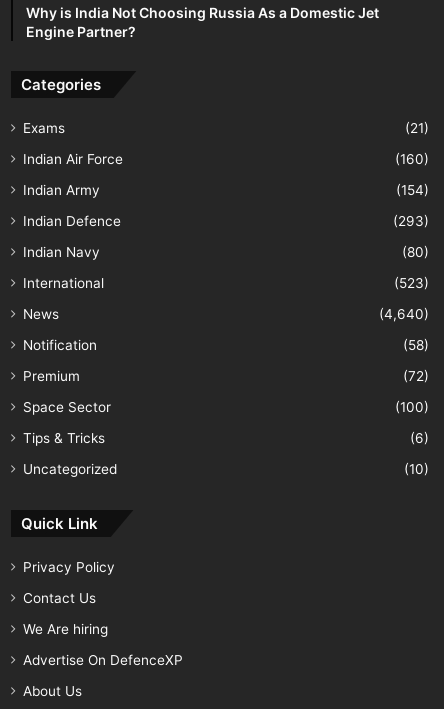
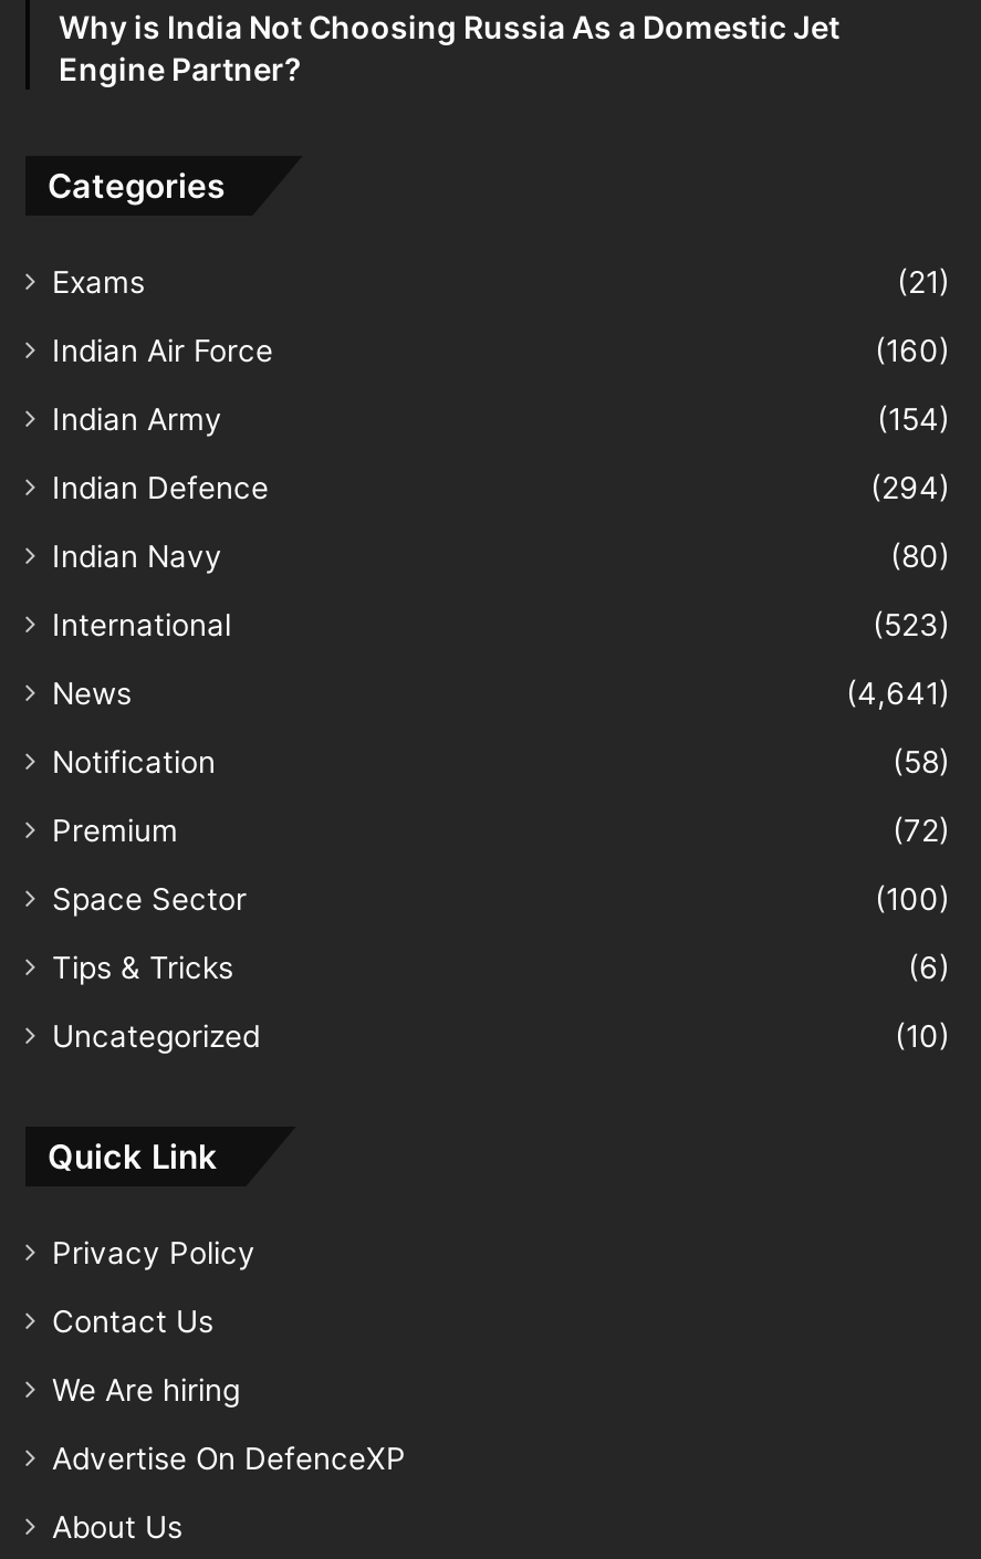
- (293)
+ (294)

- (4,640)
+ (4,641)
